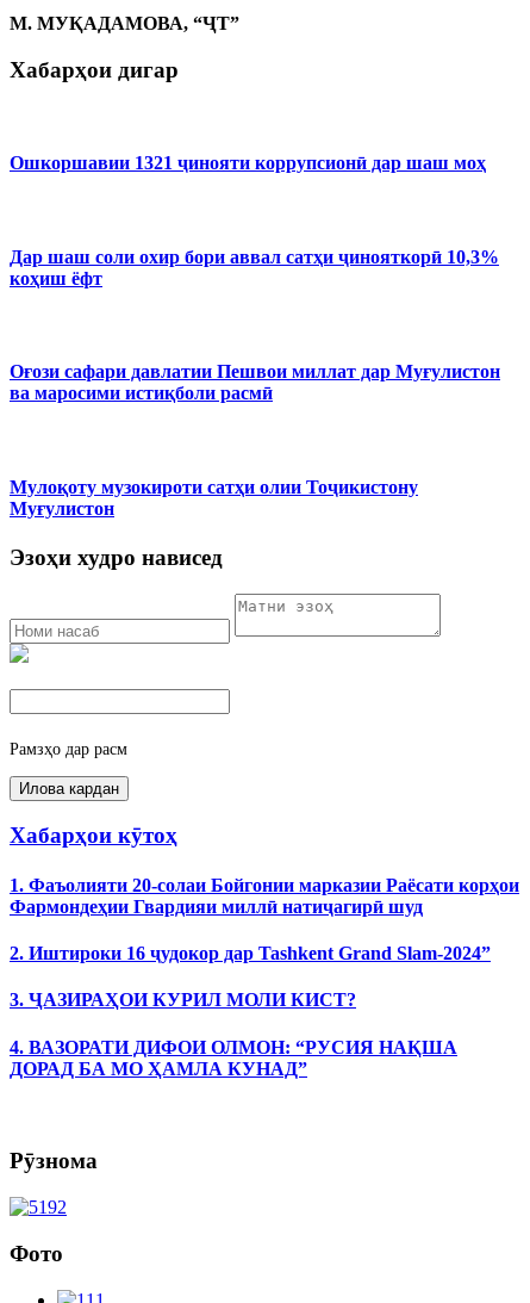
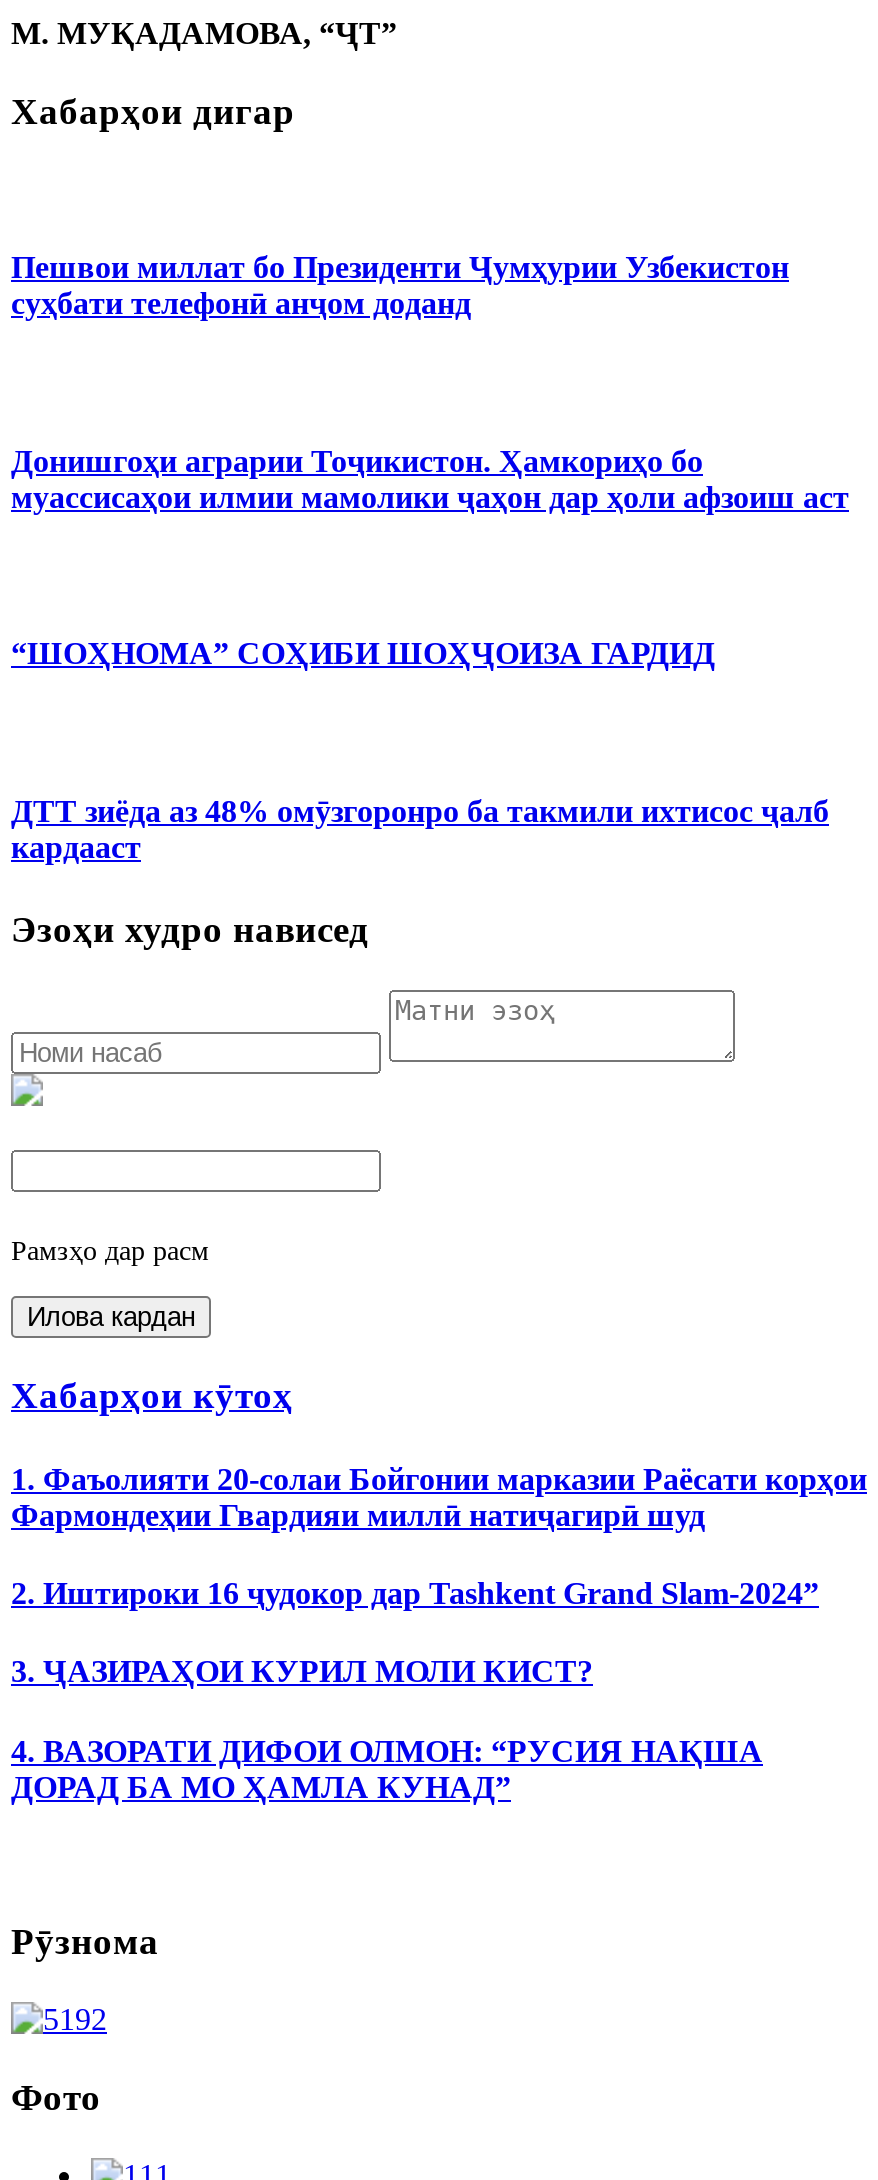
- Ошкоршавии 1321 ҷинояти коррупсионӣ дар шаш моҳ
+ Пешвои миллат бо Президенти Ҷумҳурии Узбекистон
+ суҳбати телефонӣ анҷом доданд

- Дар шаш соли охир бори аввал сатҳи ҷинояткорӣ 10,3%
- коҳиш ёфт
+ Донишгоҳи аграрии Тоҷикистон. Ҳамкориҳо бо
+ муассисаҳои илмии мамолики ҷаҳон дар ҳоли афзоиш аст

- Оғози сафари давлатии Пешвои миллат дар Муғулистон
- ва маросими истиқболи расмӣ
+ “ШОҲНОМА” СОҲИБИ ШОҲҶОИЗА ГАРДИД

- Мулоқоту музокироти сатҳи олии Тоҷикистону
- Муғулистон
+ ДТТ зиёда аз 48% омӯзгоронро ба такмили ихтисос ҷалб
+ кардааст
